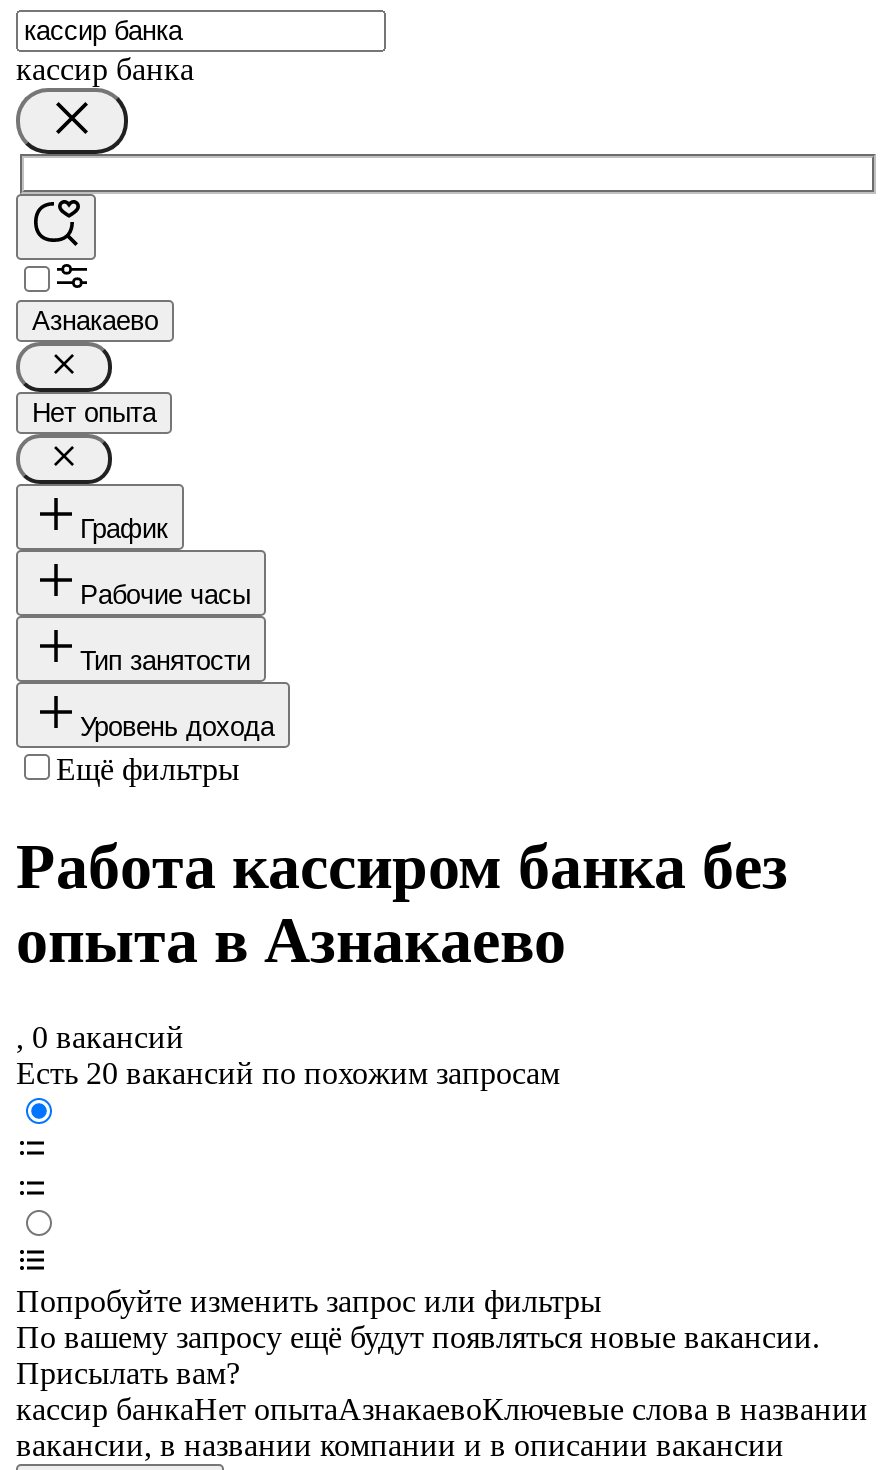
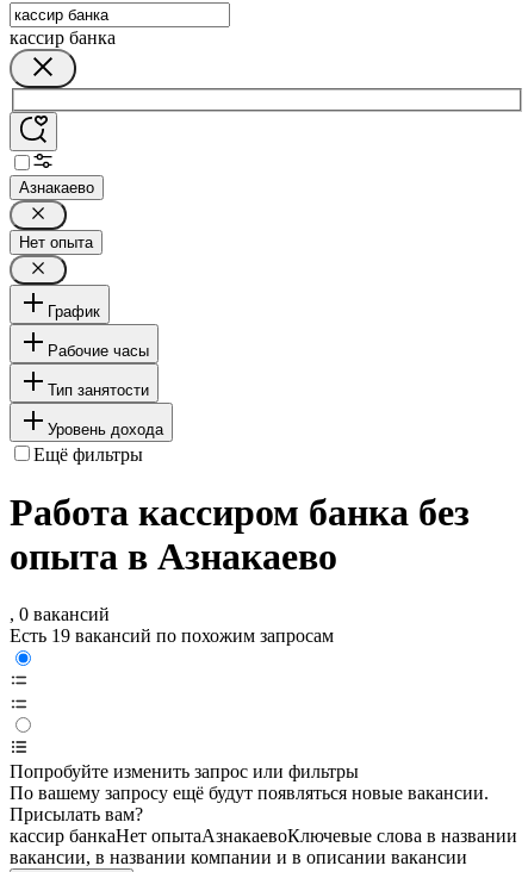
- Есть 20 вакансий по похожим запросам
+ Есть 19 вакансий по похожим запросам
